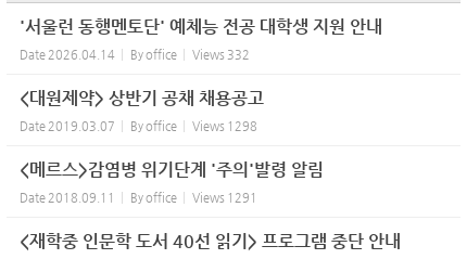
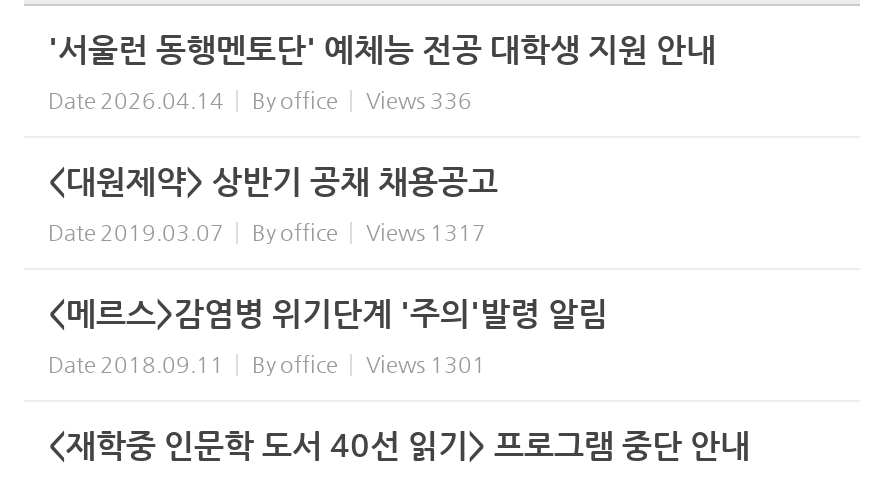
- Date 2026.04.14 By office Views 332
+ Date 2026.04.14 By office Views 336

- Date 2019.03.07 By office Views 1298
+ Date 2019.03.07 By office Views 1317

- Date 2018.09.11 By office Views 1291
+ Date 2018.09.11 By office Views 1301
